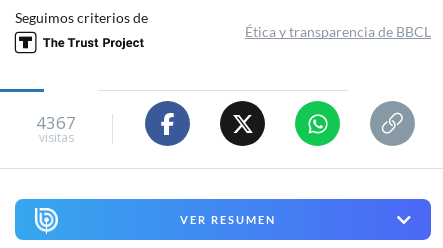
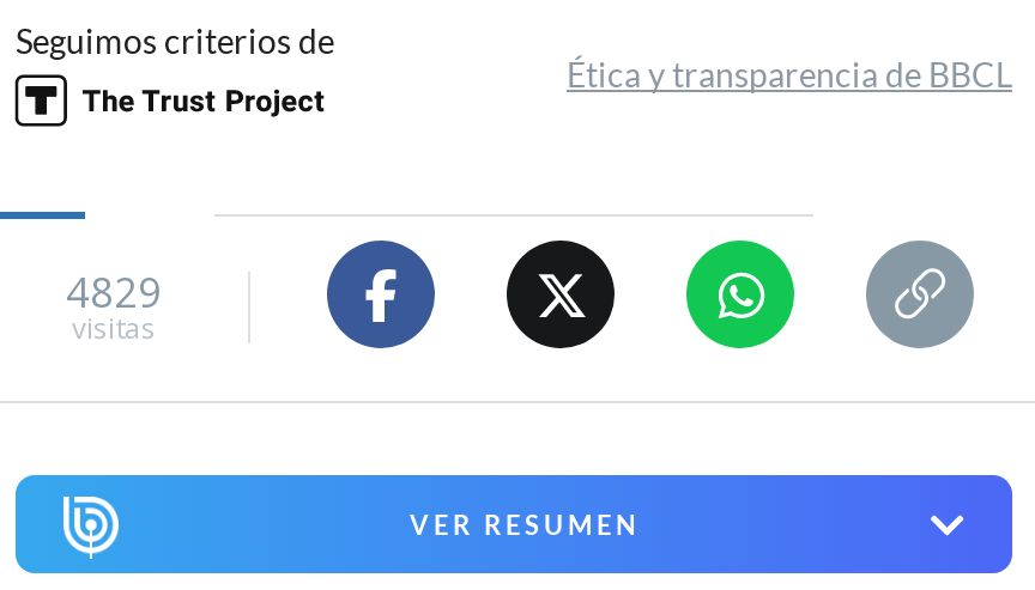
- 4367
+ 4829
